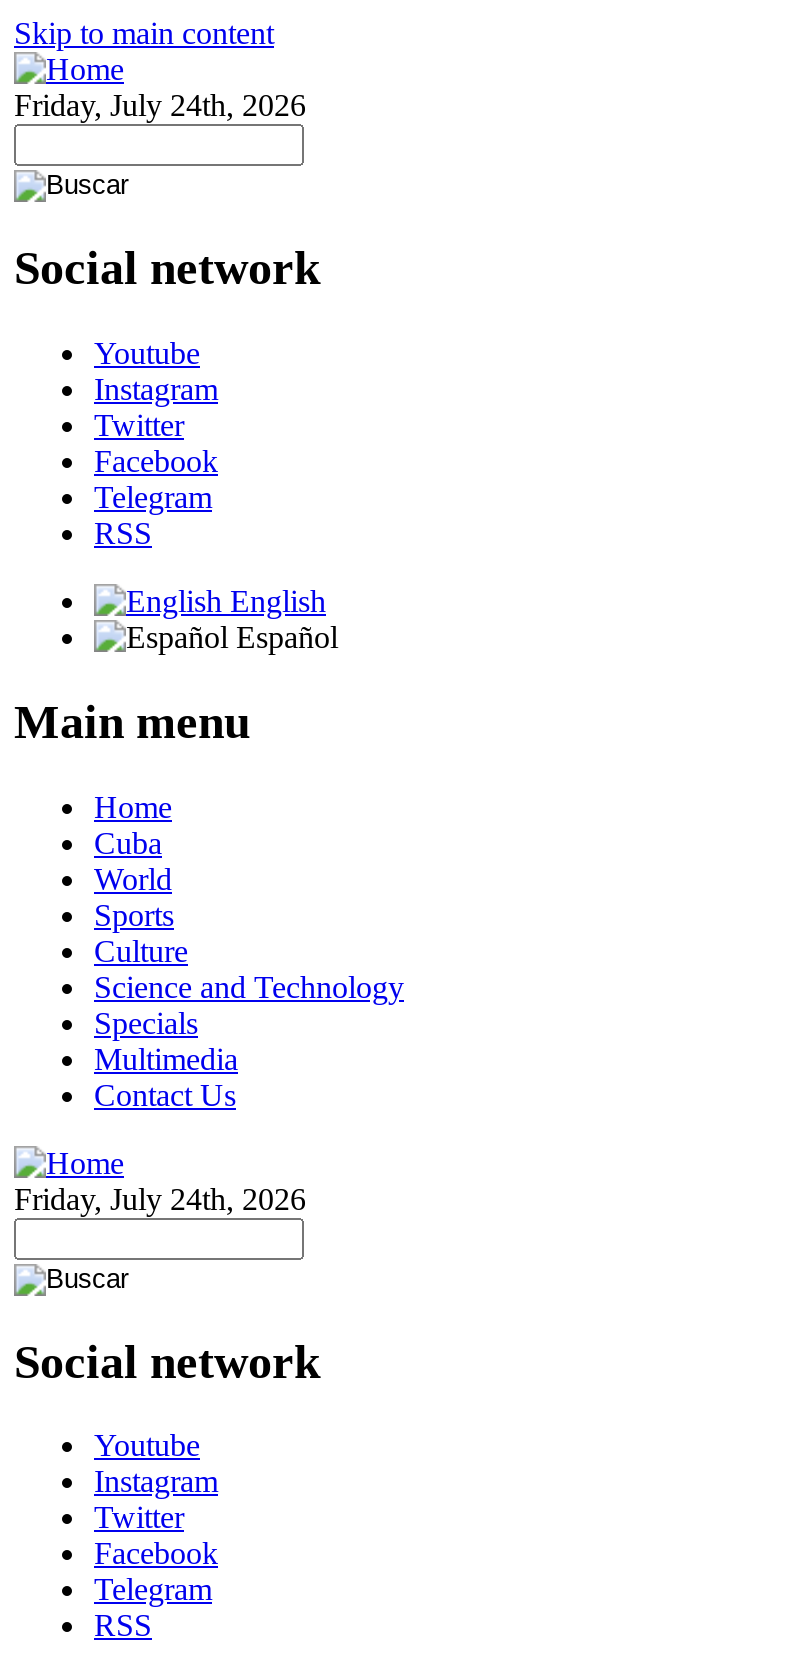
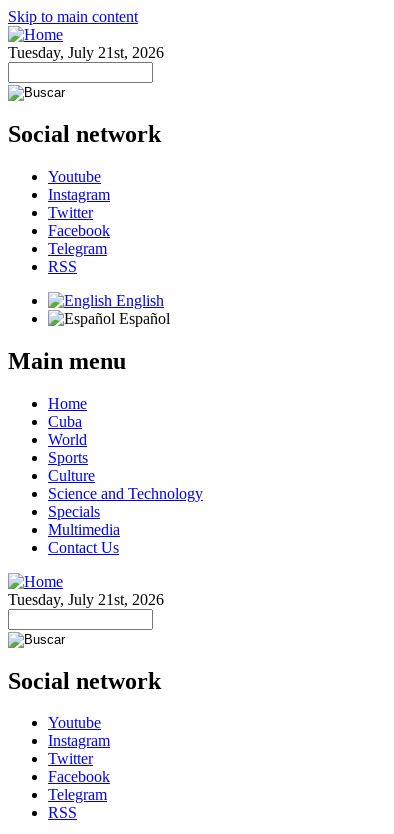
- Friday, July 24th, 2026
+ Tuesday, July 21st, 2026

- Friday, July 24th, 2026
+ Tuesday, July 21st, 2026
